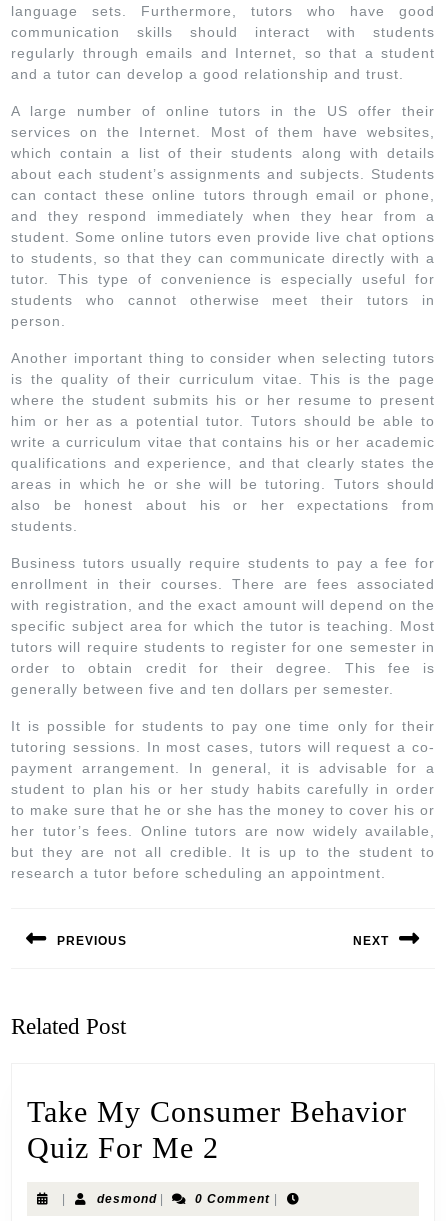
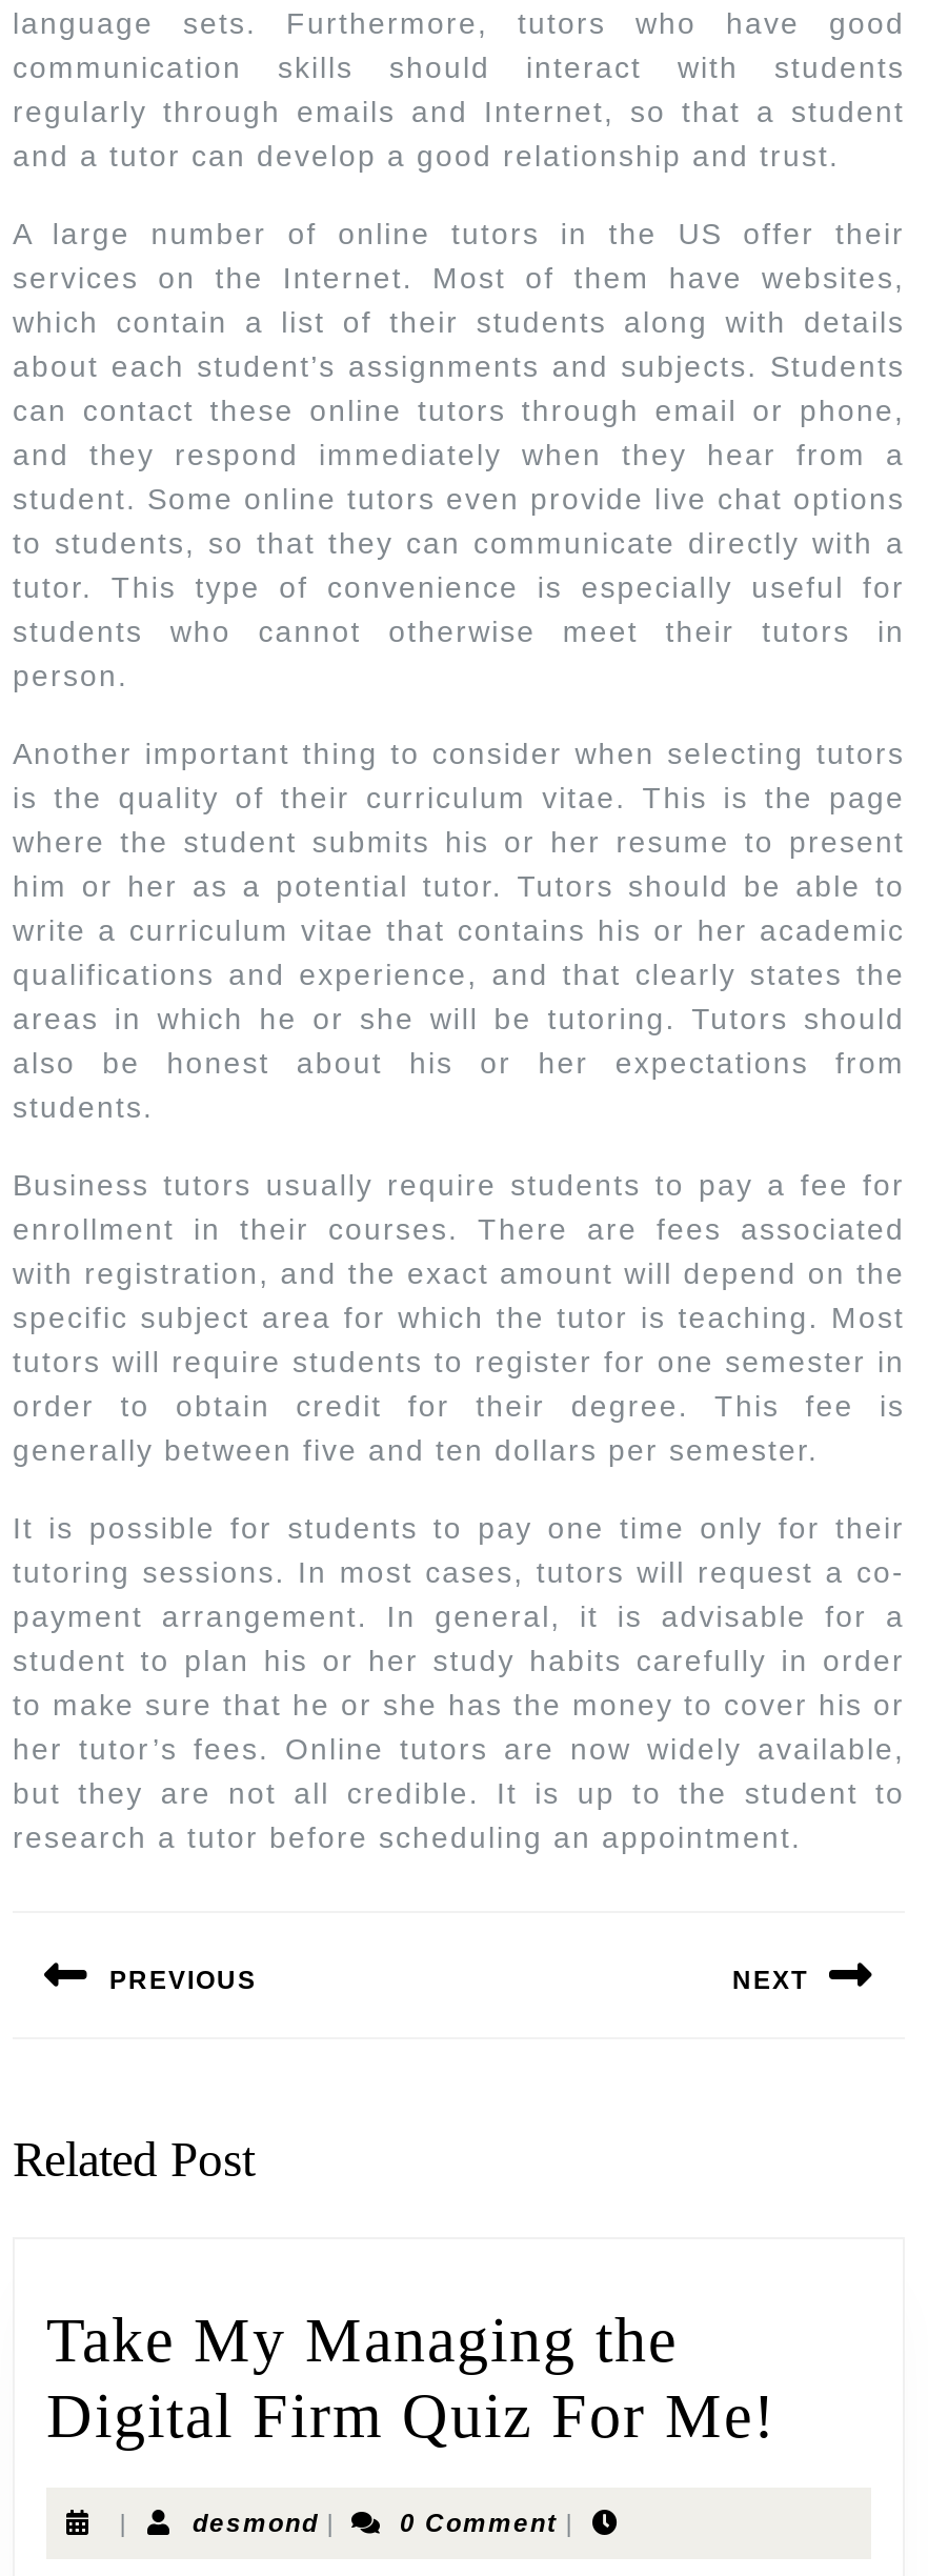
- Take My Consumer Behavior
- Quiz For Me 2
+ Take My Managing the
+ Digital Firm Quiz For Me!
